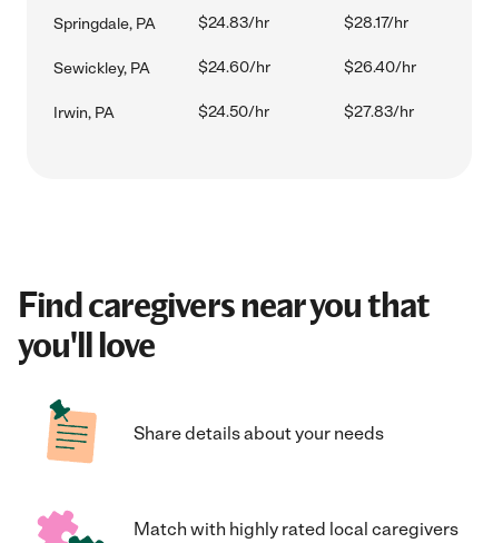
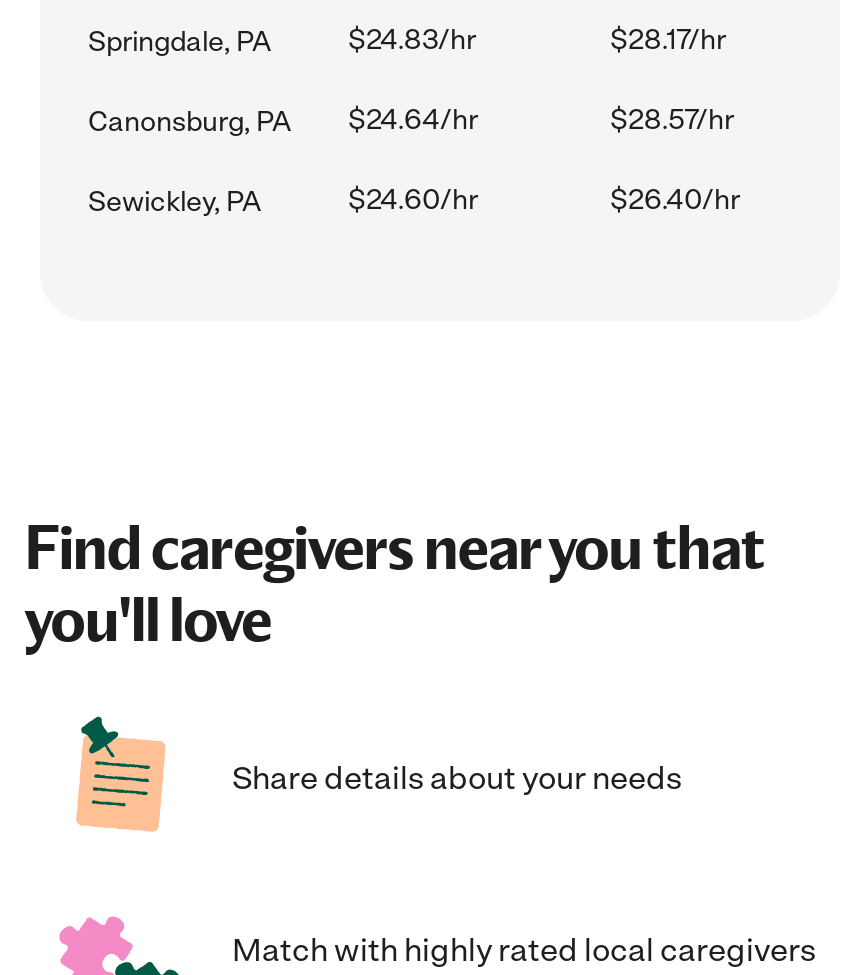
+ Canonsburg, PA
+ $24.64/hr
+ $28.57/hr

moved down: Sewickley, PA | $24.60/hr | $26.40/hr

- Irwin, PA
- $24.50/hr
- $27.83/hr
